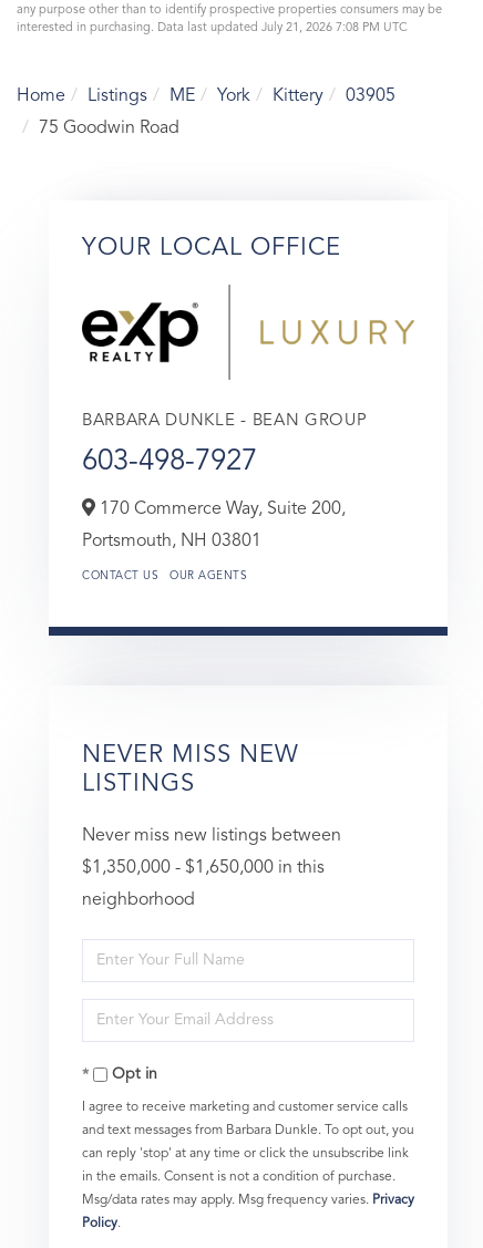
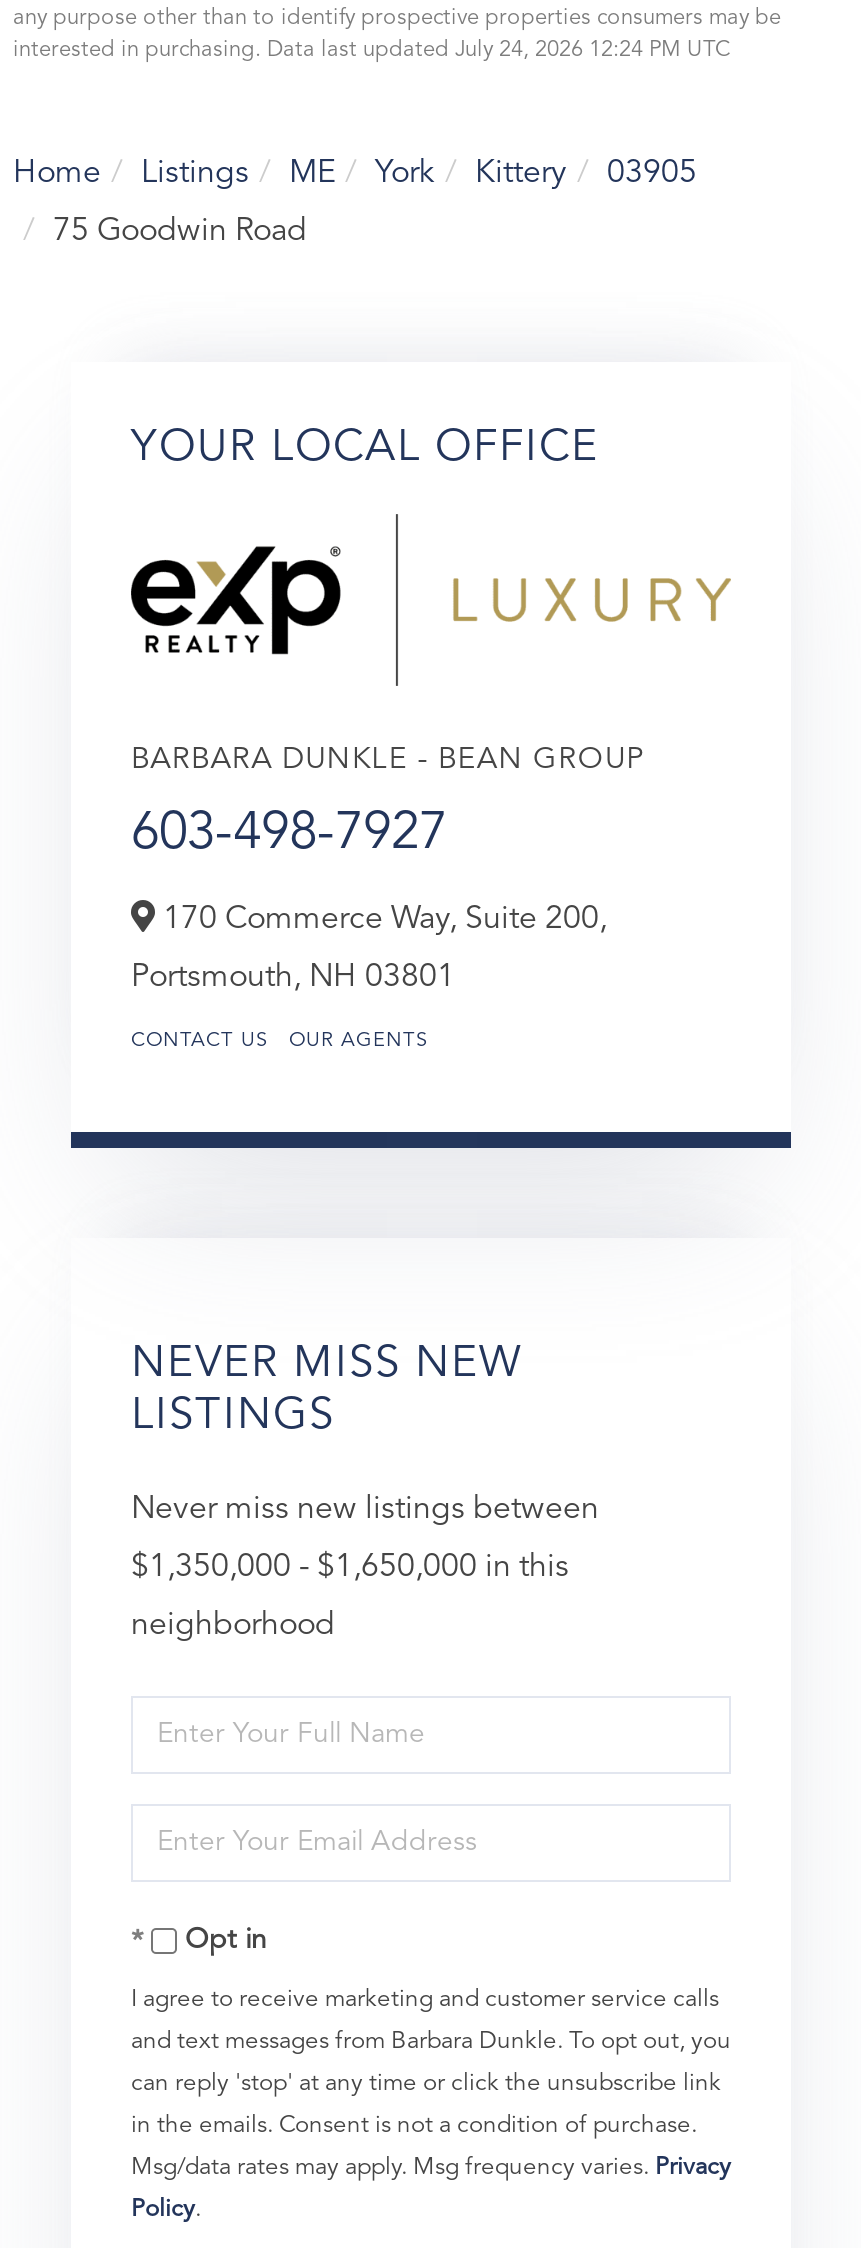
- interested in purchasing. Data last updated July 21, 2026 7:08 PM UTC
+ interested in purchasing. Data last updated July 24, 2026 12:24 PM UTC
